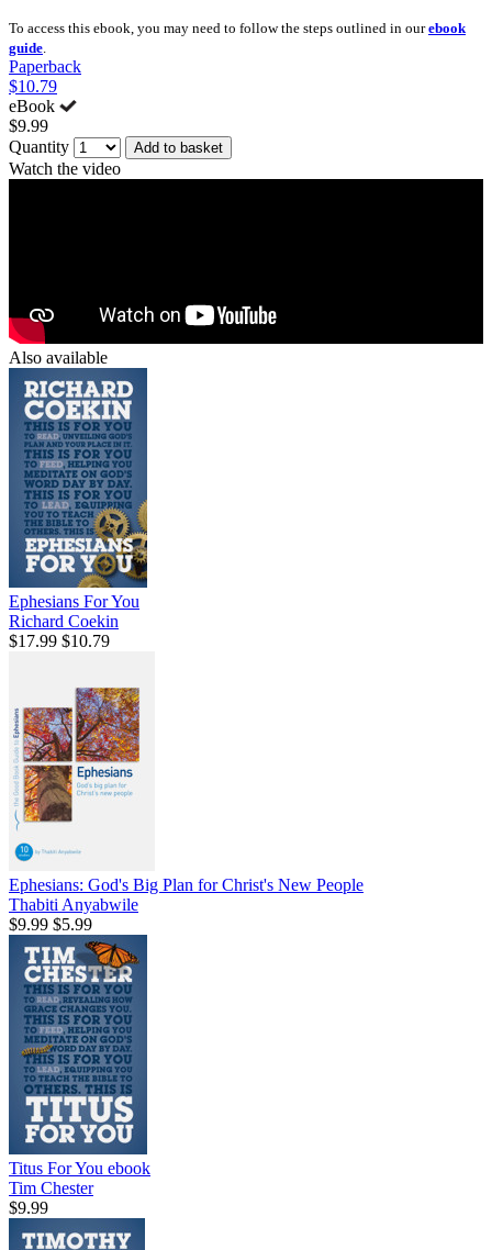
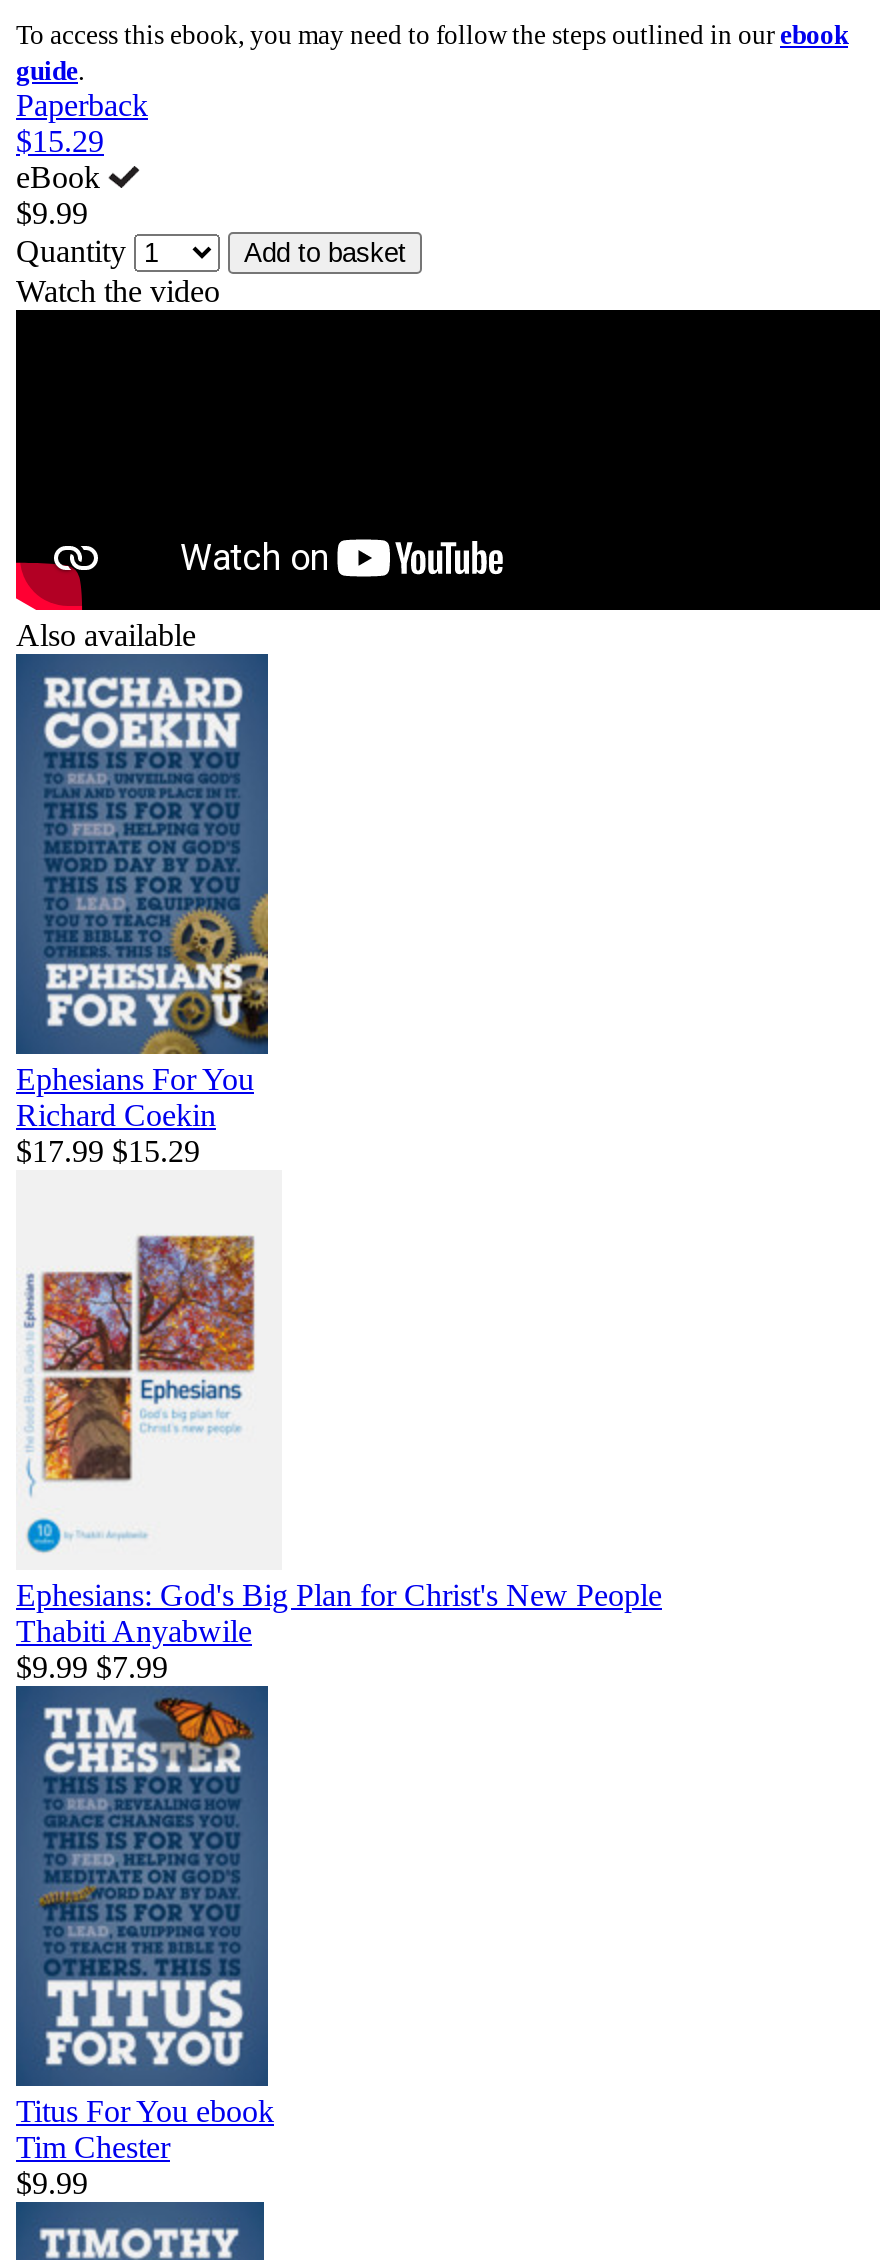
- $10.79
+ $15.29

- $17.99 $10.79
+ $17.99 $15.29

- $9.99 $5.99
+ $9.99 $7.99
